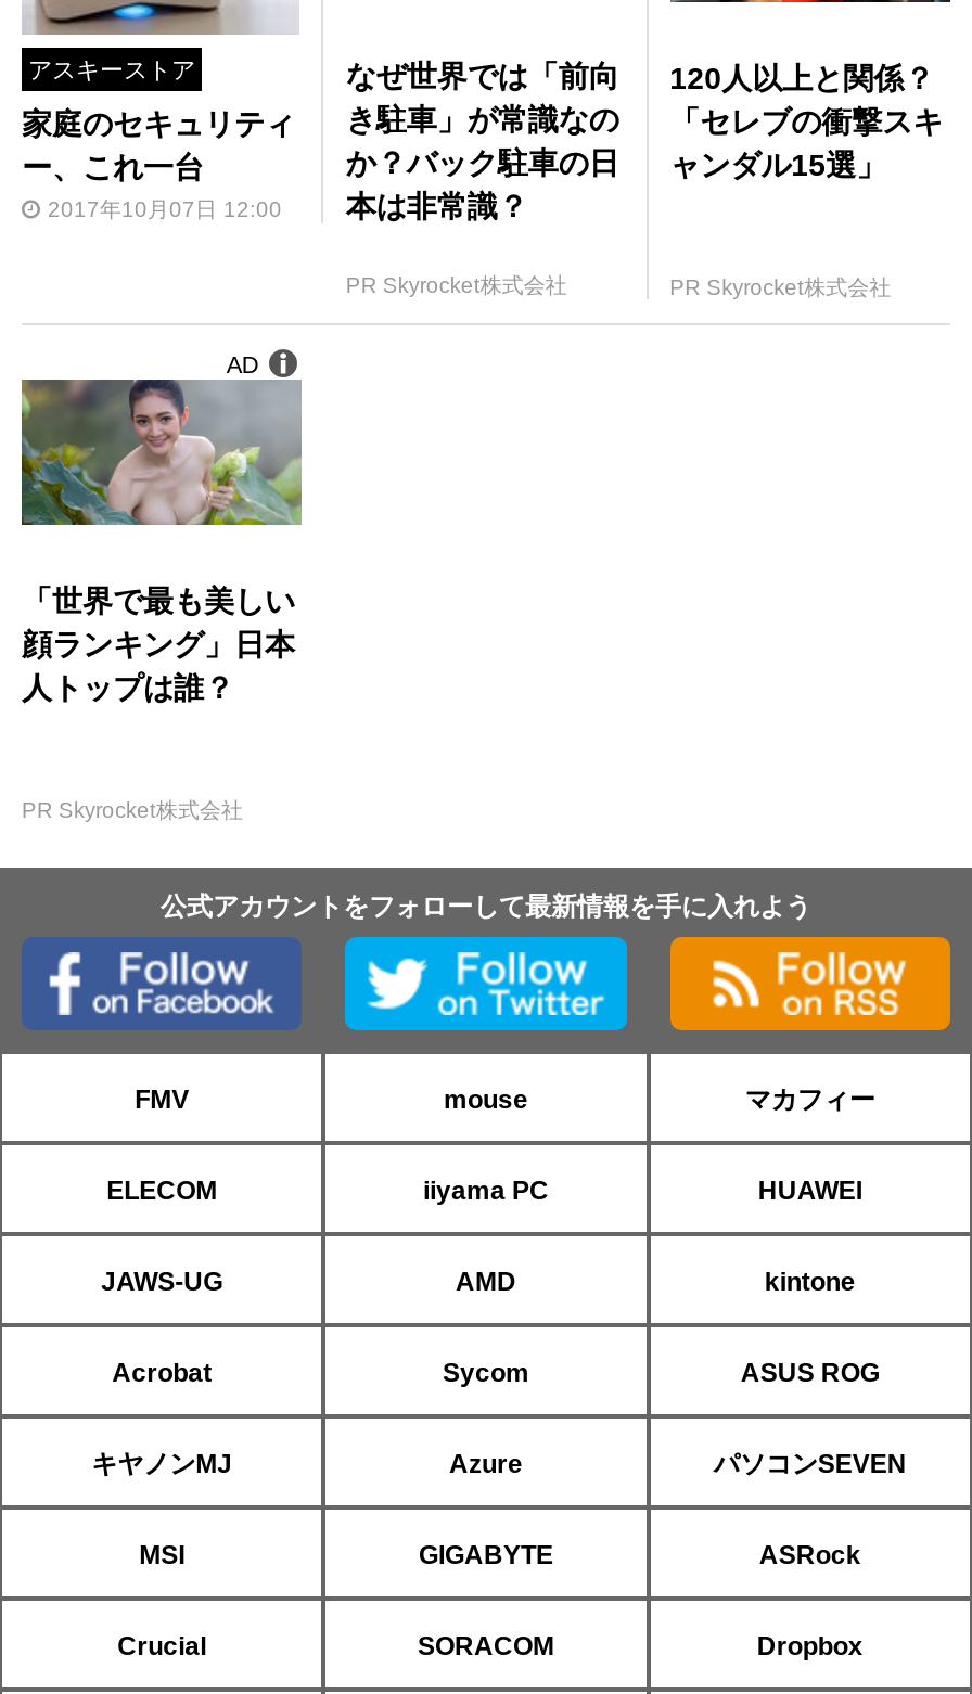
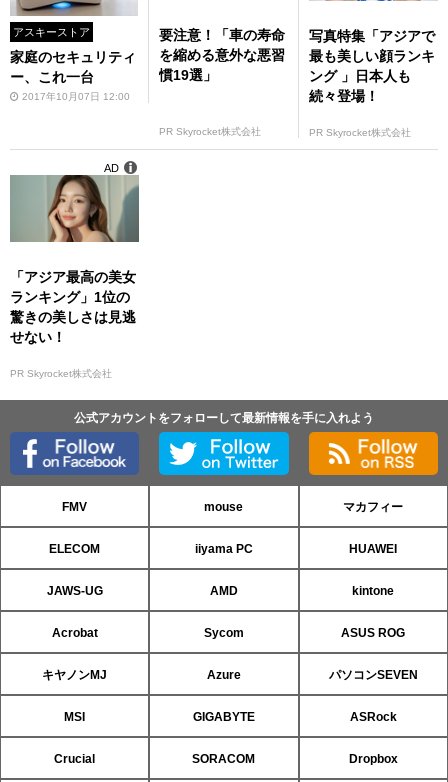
- なぜ世界では「前向
- き駐車」が常識なの
- か？バック駐車の日
- 本は非常識？
+ 要注意！「車の寿命
+ を縮める意外な悪習
+ 慣19選」

- 120人以上と関係？
- 「セレブの衝撃スキ
- ャンダル15選」
+ 写真特集「アジアで
+ 最も美しい顔ランキ
+ ング 」日本人も
+ 続々登場！

- [image]
- 「世界で最も美しい
- 顔ランキング」日本
- 人トップは誰？
+ [image]
+ 「アジア最高の美女
+ ランキング」1位の
+ 驚きの美しさは見逃
+ せない！
